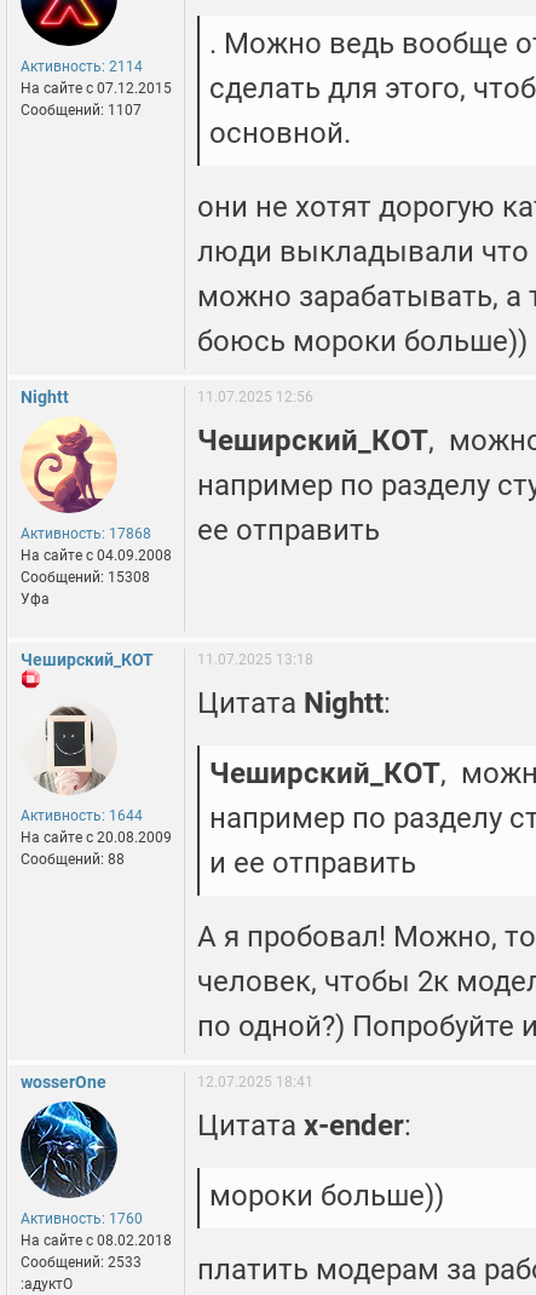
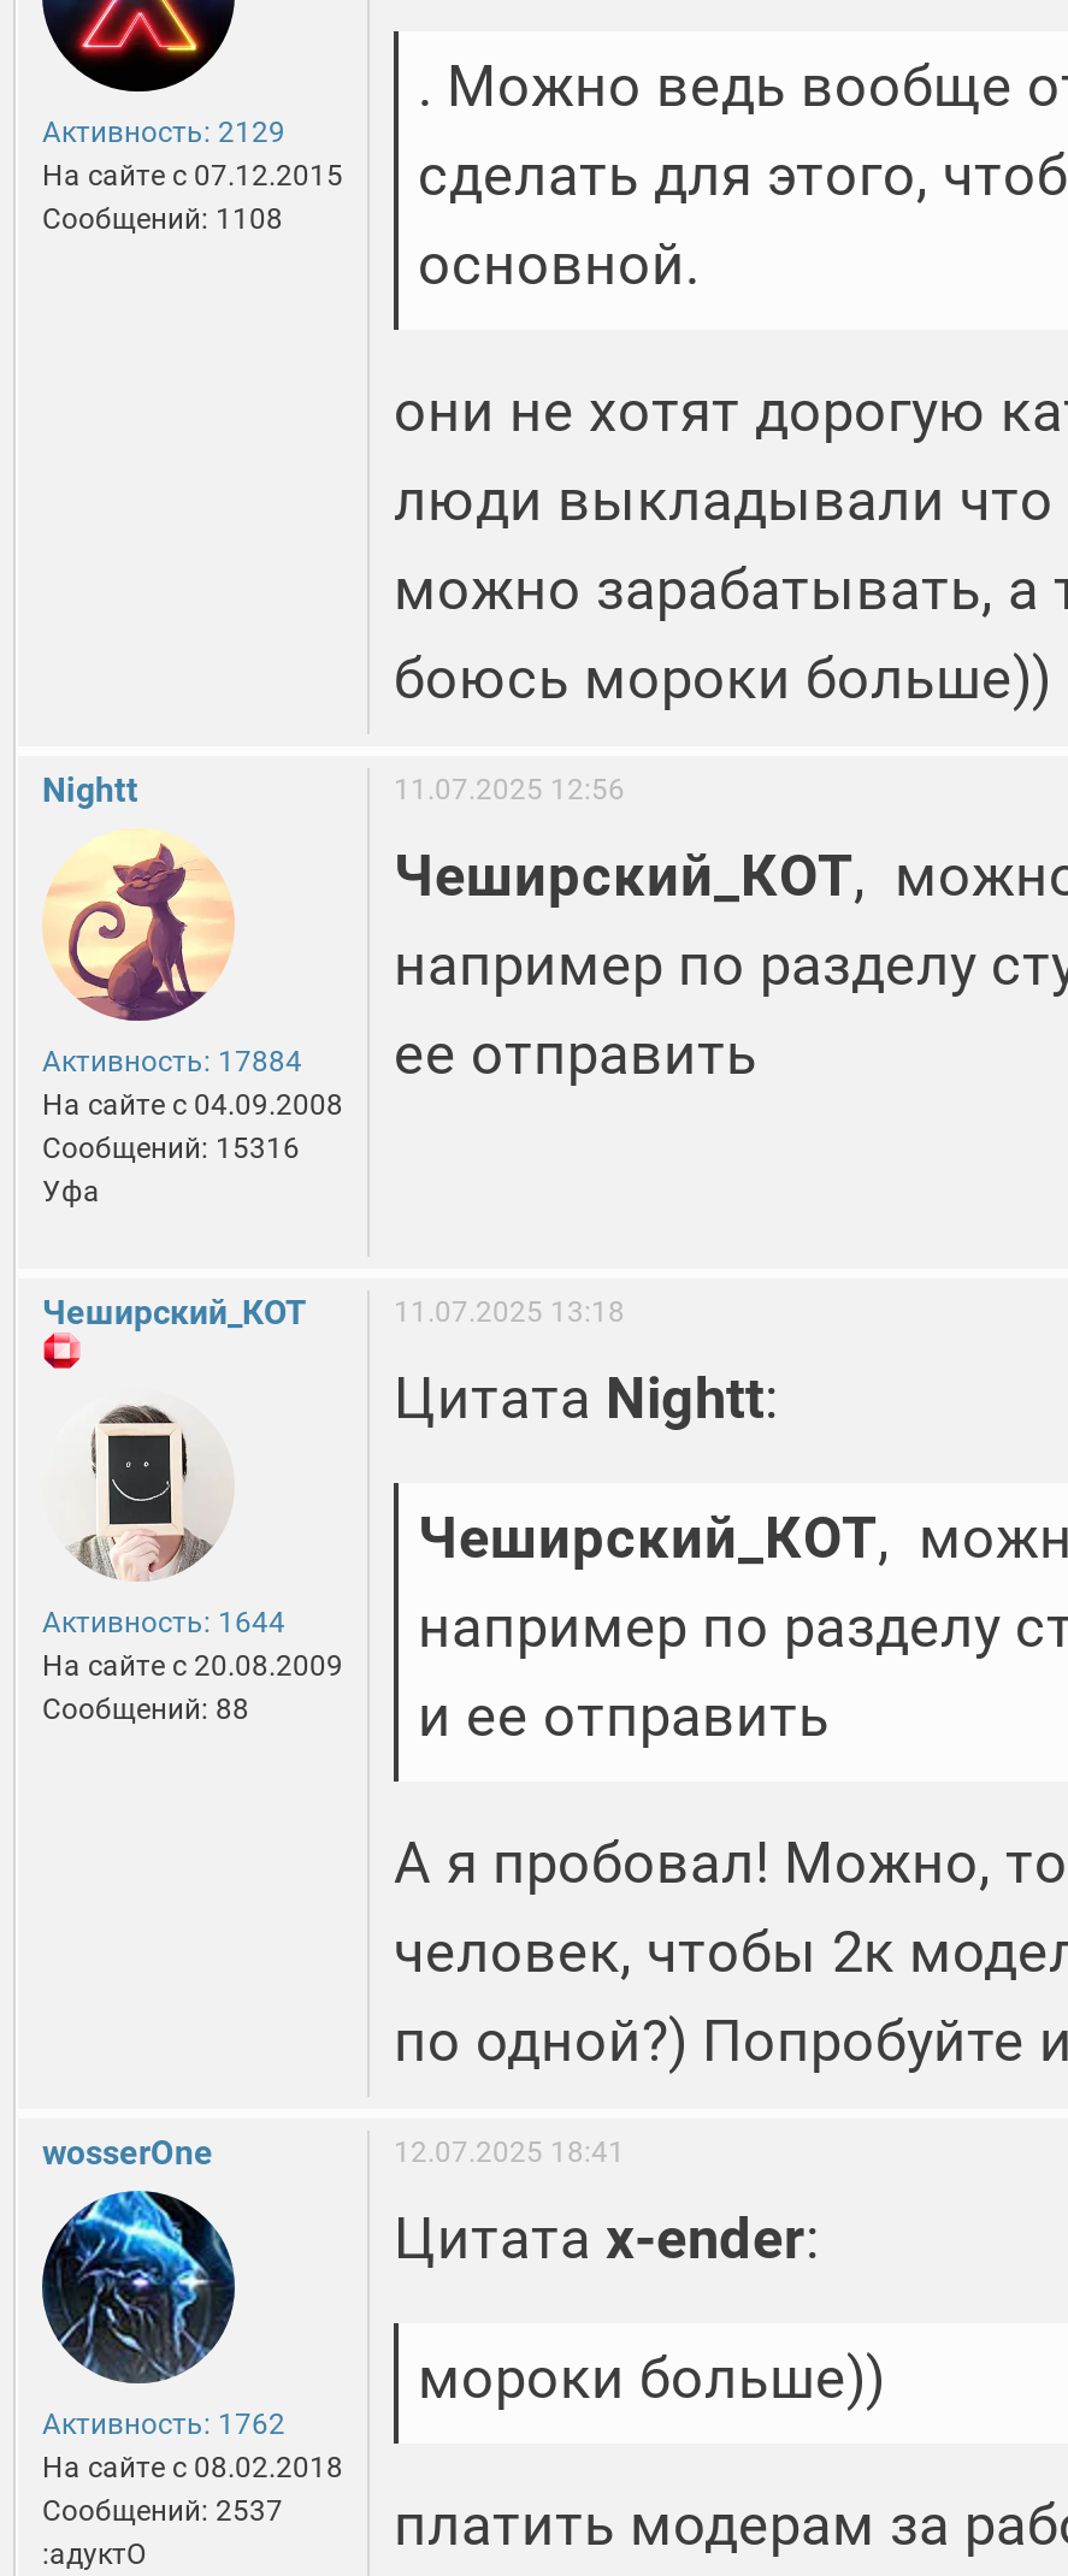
- Активность: 2114
+ Активность: 2129

- Сообщений: 1107
+ Сообщений: 1108

- Активность: 17868
+ Активность: 17884

- Сообщений: 15308
+ Сообщений: 15316

- Активность: 1760
+ Активность: 1762

- Сообщений: 2533
+ Сообщений: 2537
